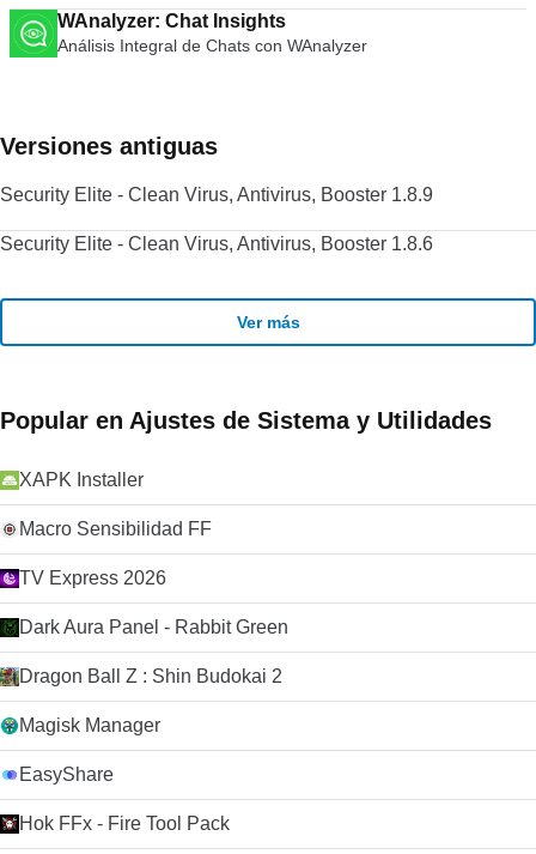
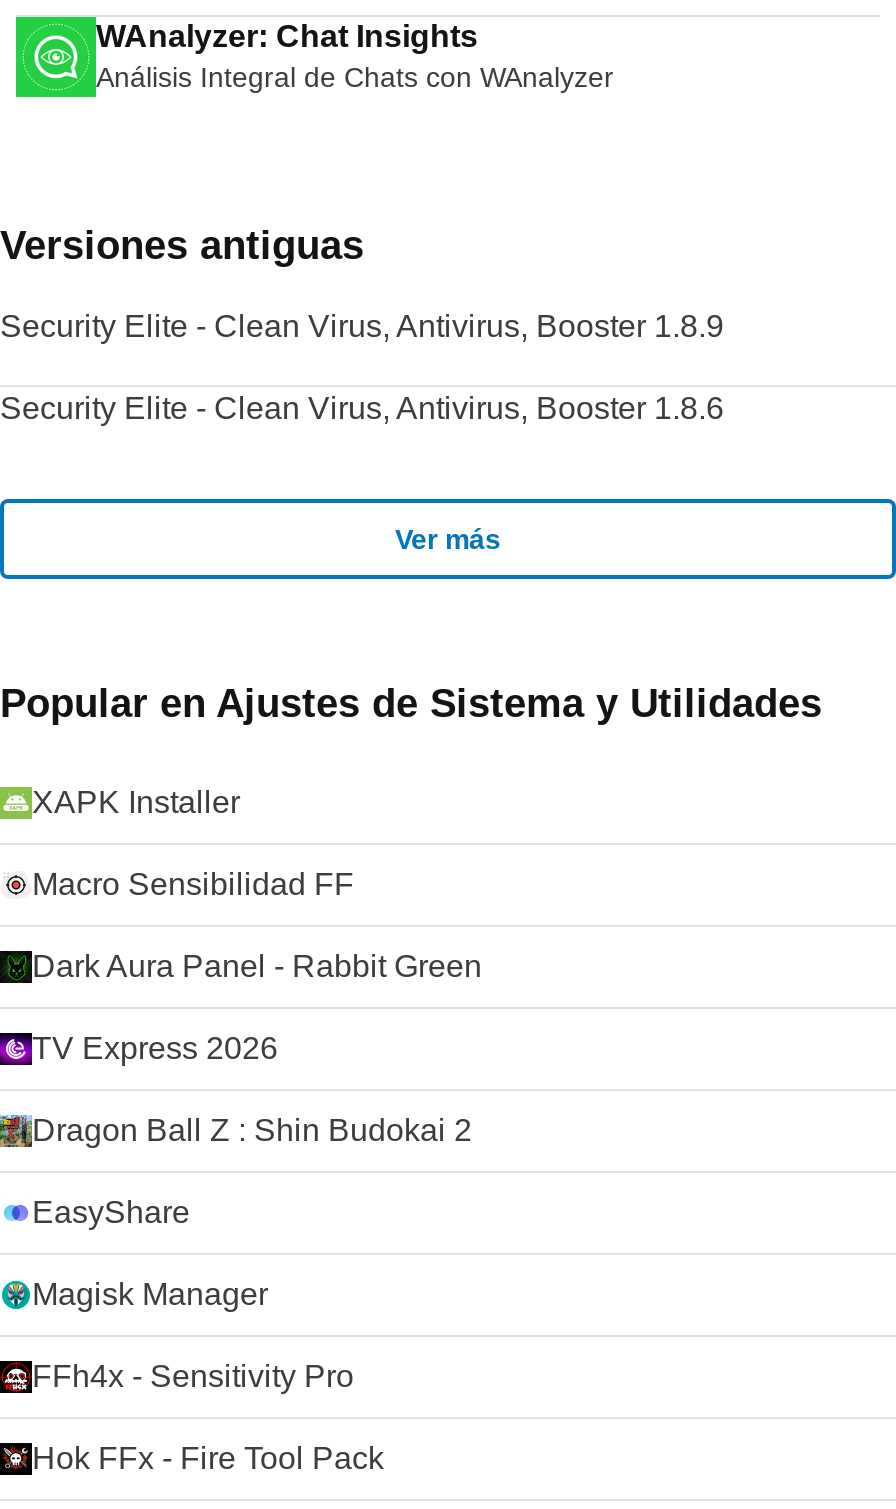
moved up: Dark Aura Panel - Rabbit Green

+ FFh4x - Sensitivity Pro

moved up: EasyShare
